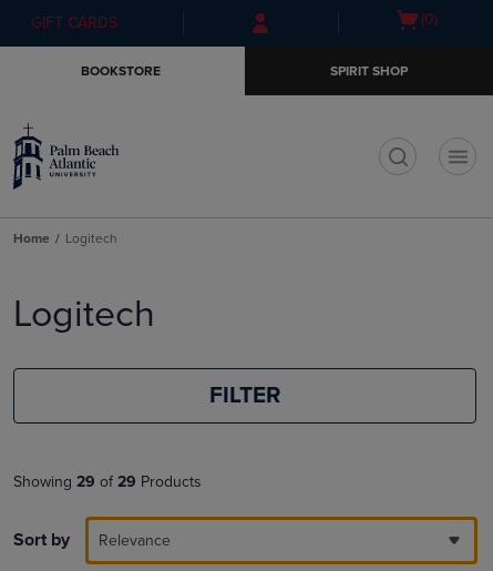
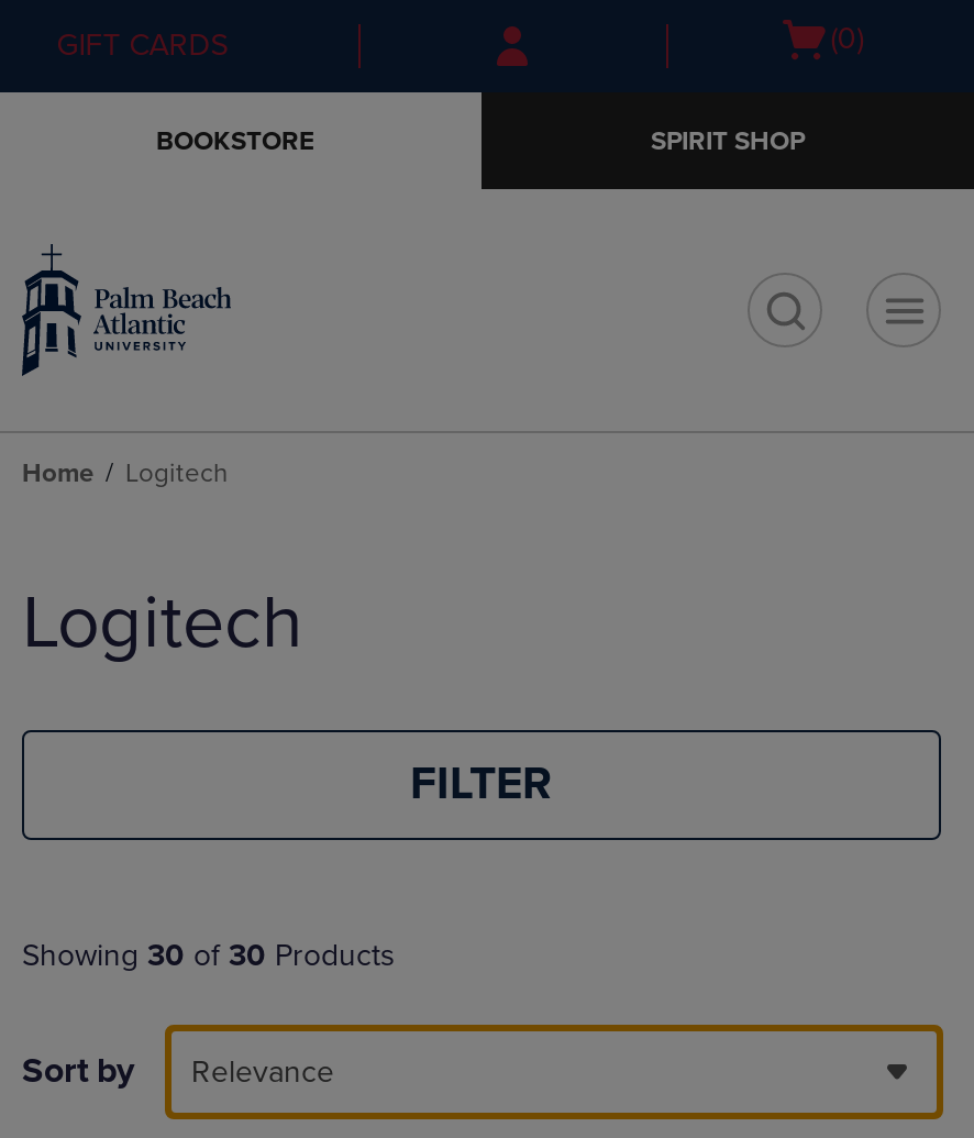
- Showing 29 of 29 Products
+ Showing 30 of 30 Products
